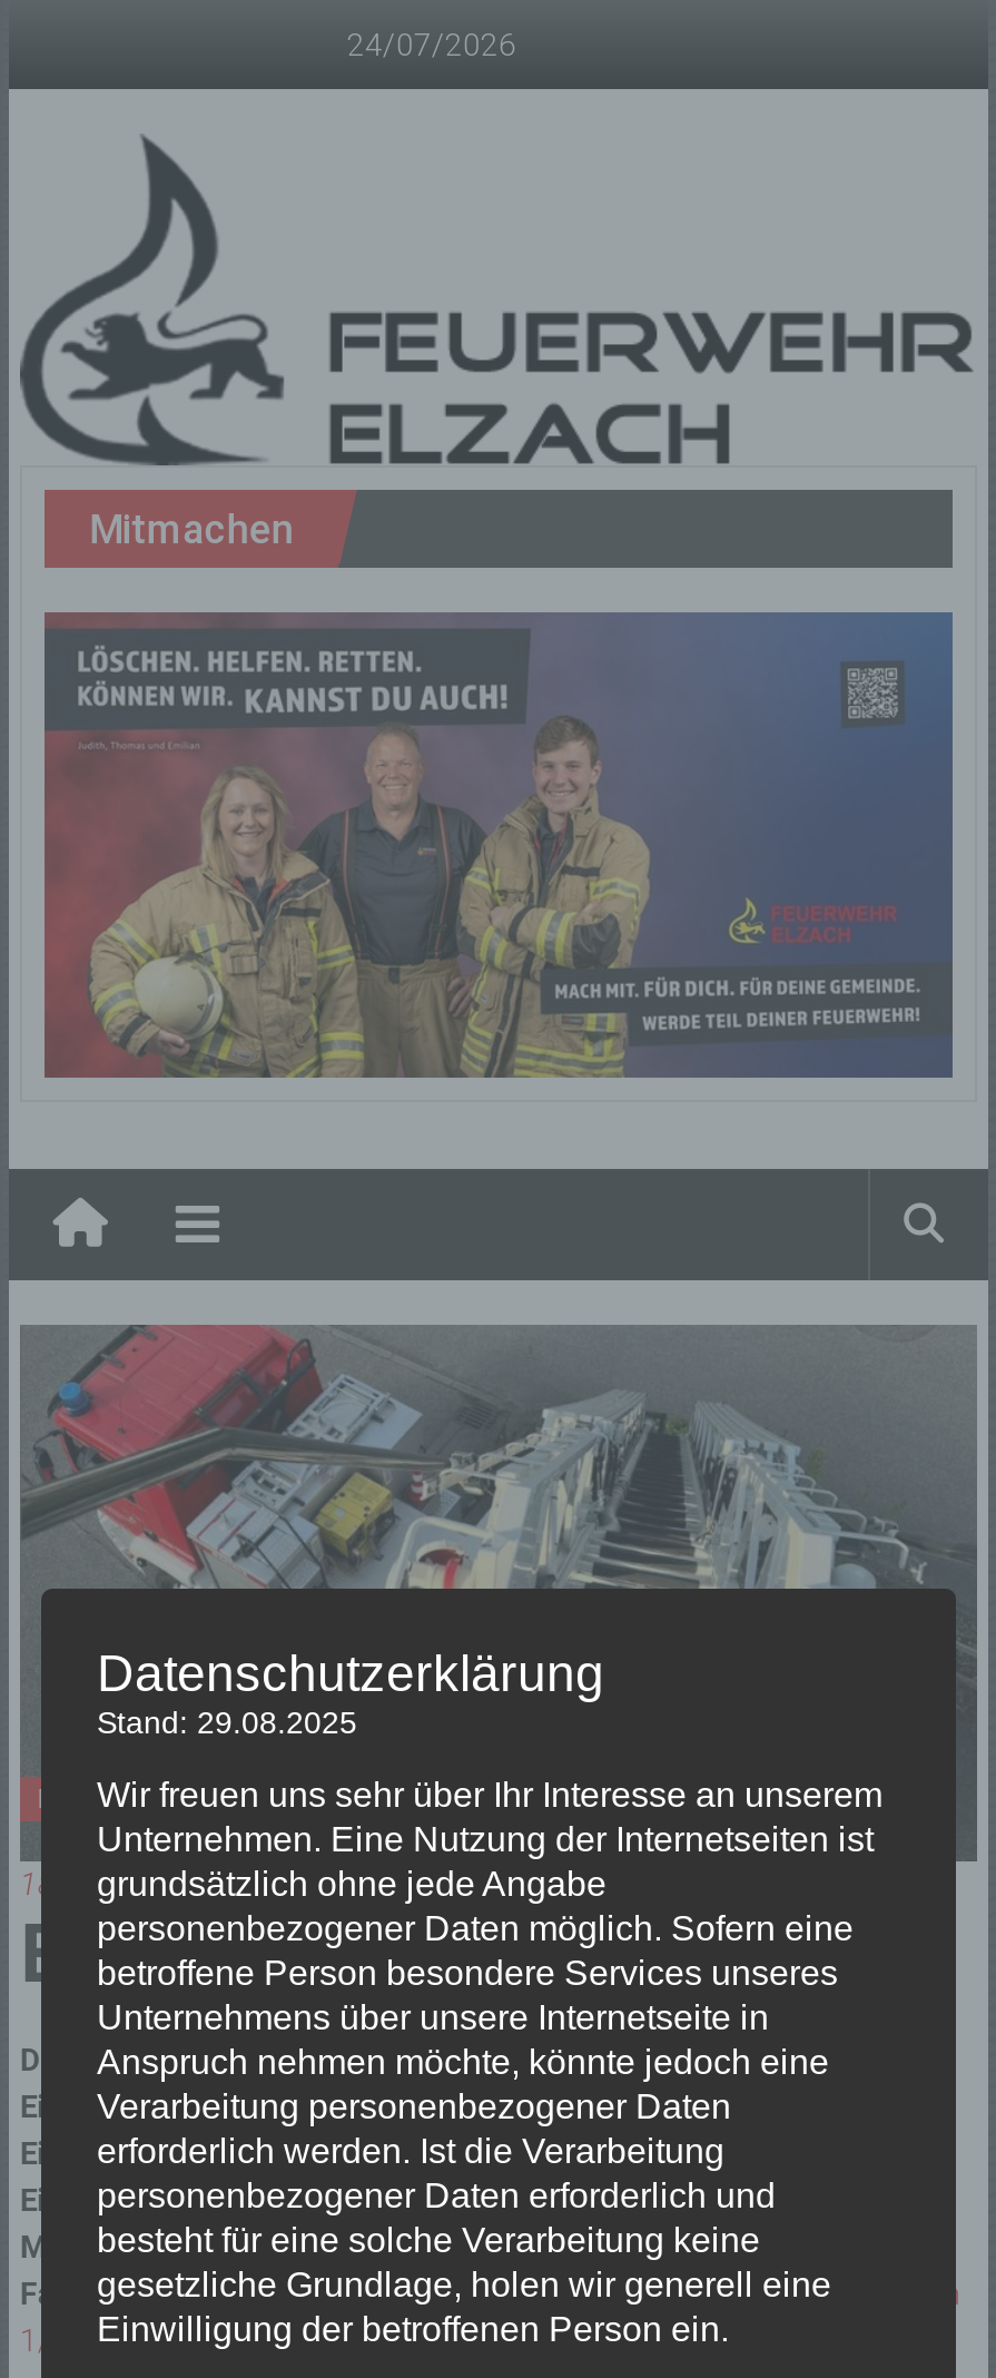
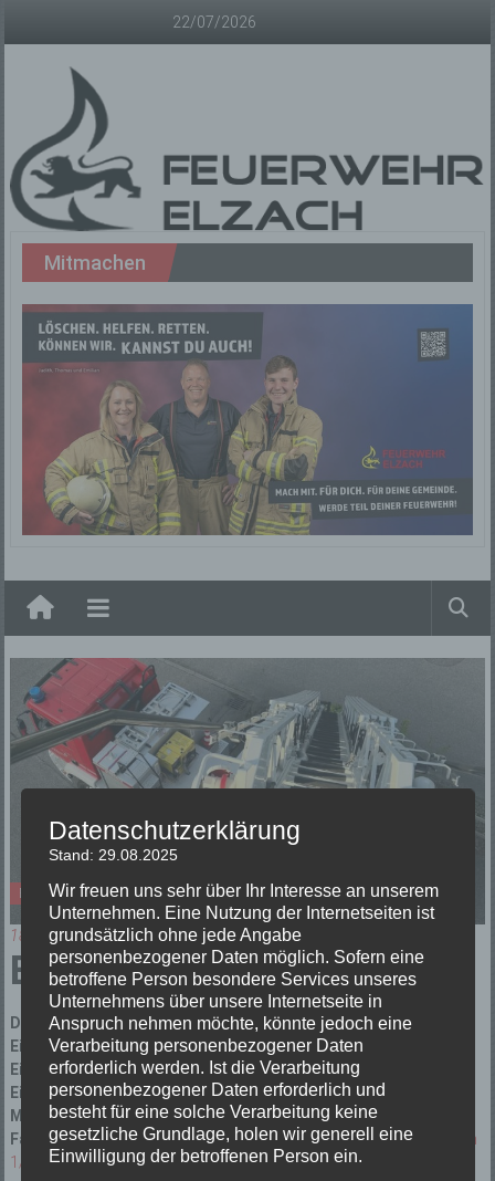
- 24/07/2026
+ 22/07/2026
